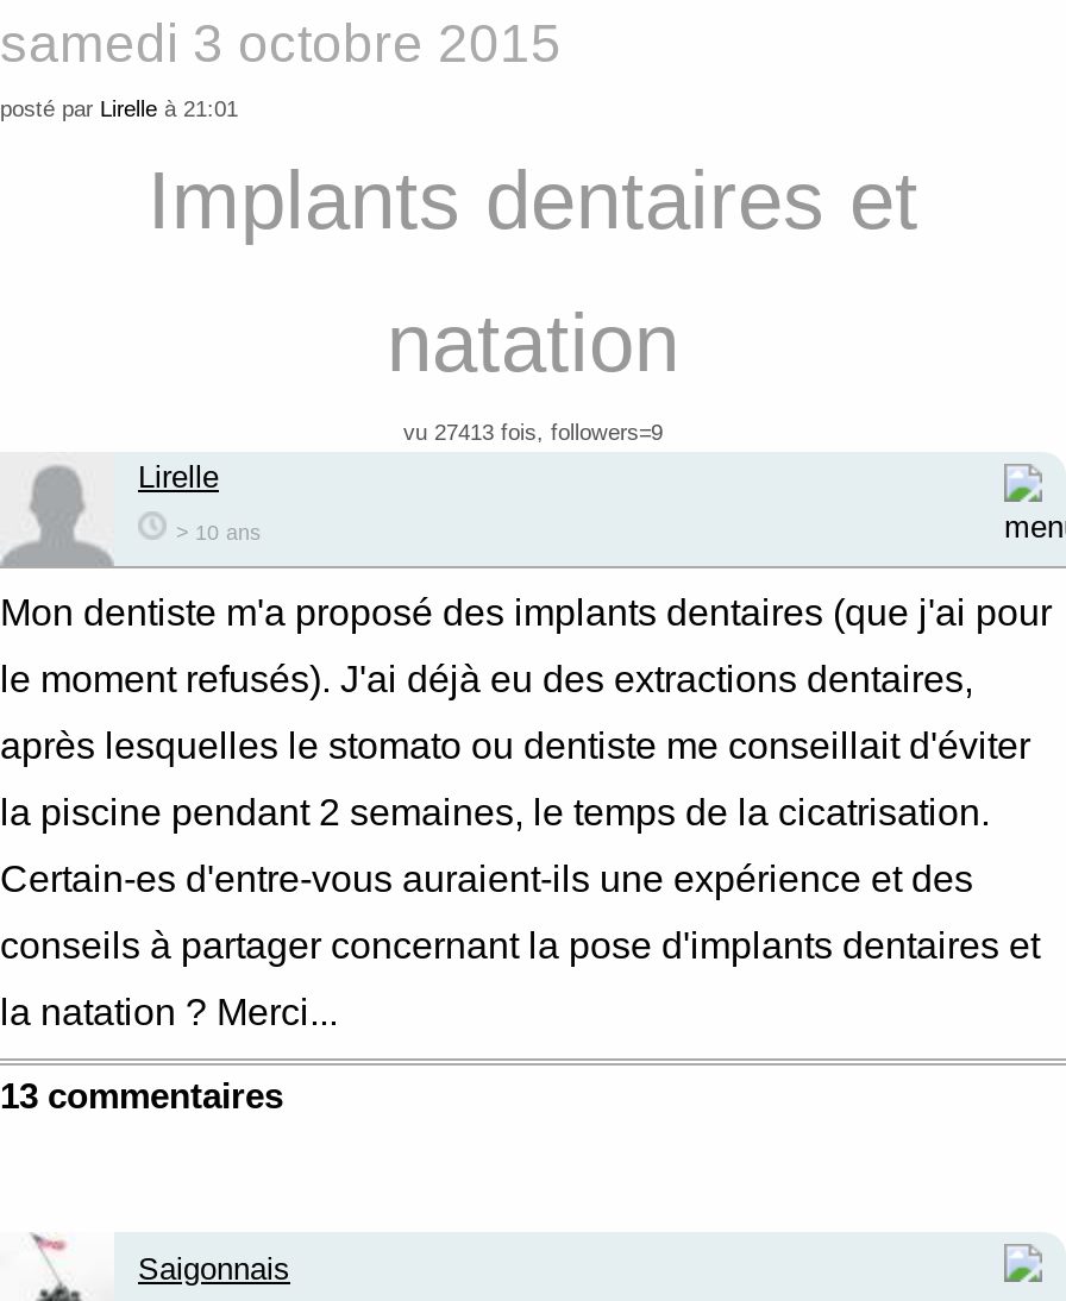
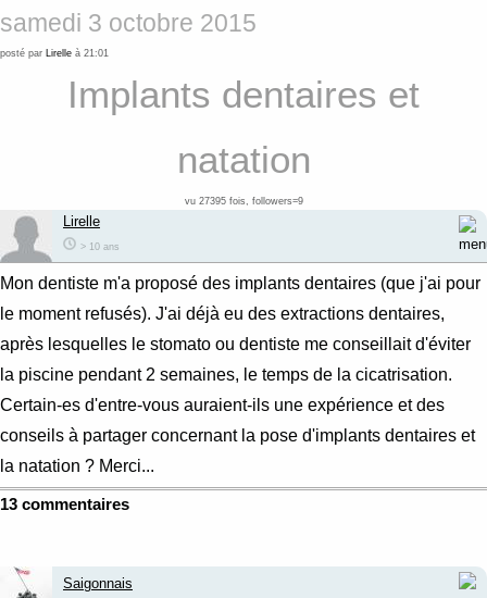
- vu 27413 fois, followers=9
+ vu 27395 fois, followers=9
